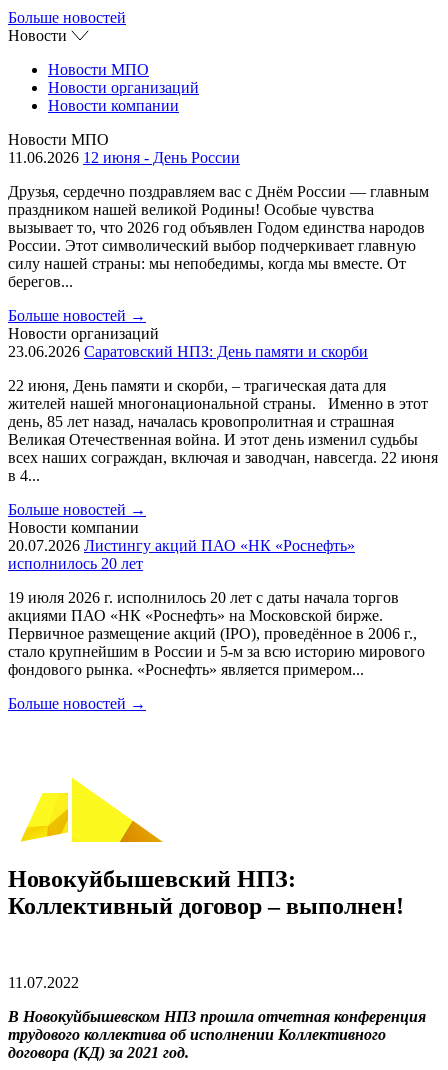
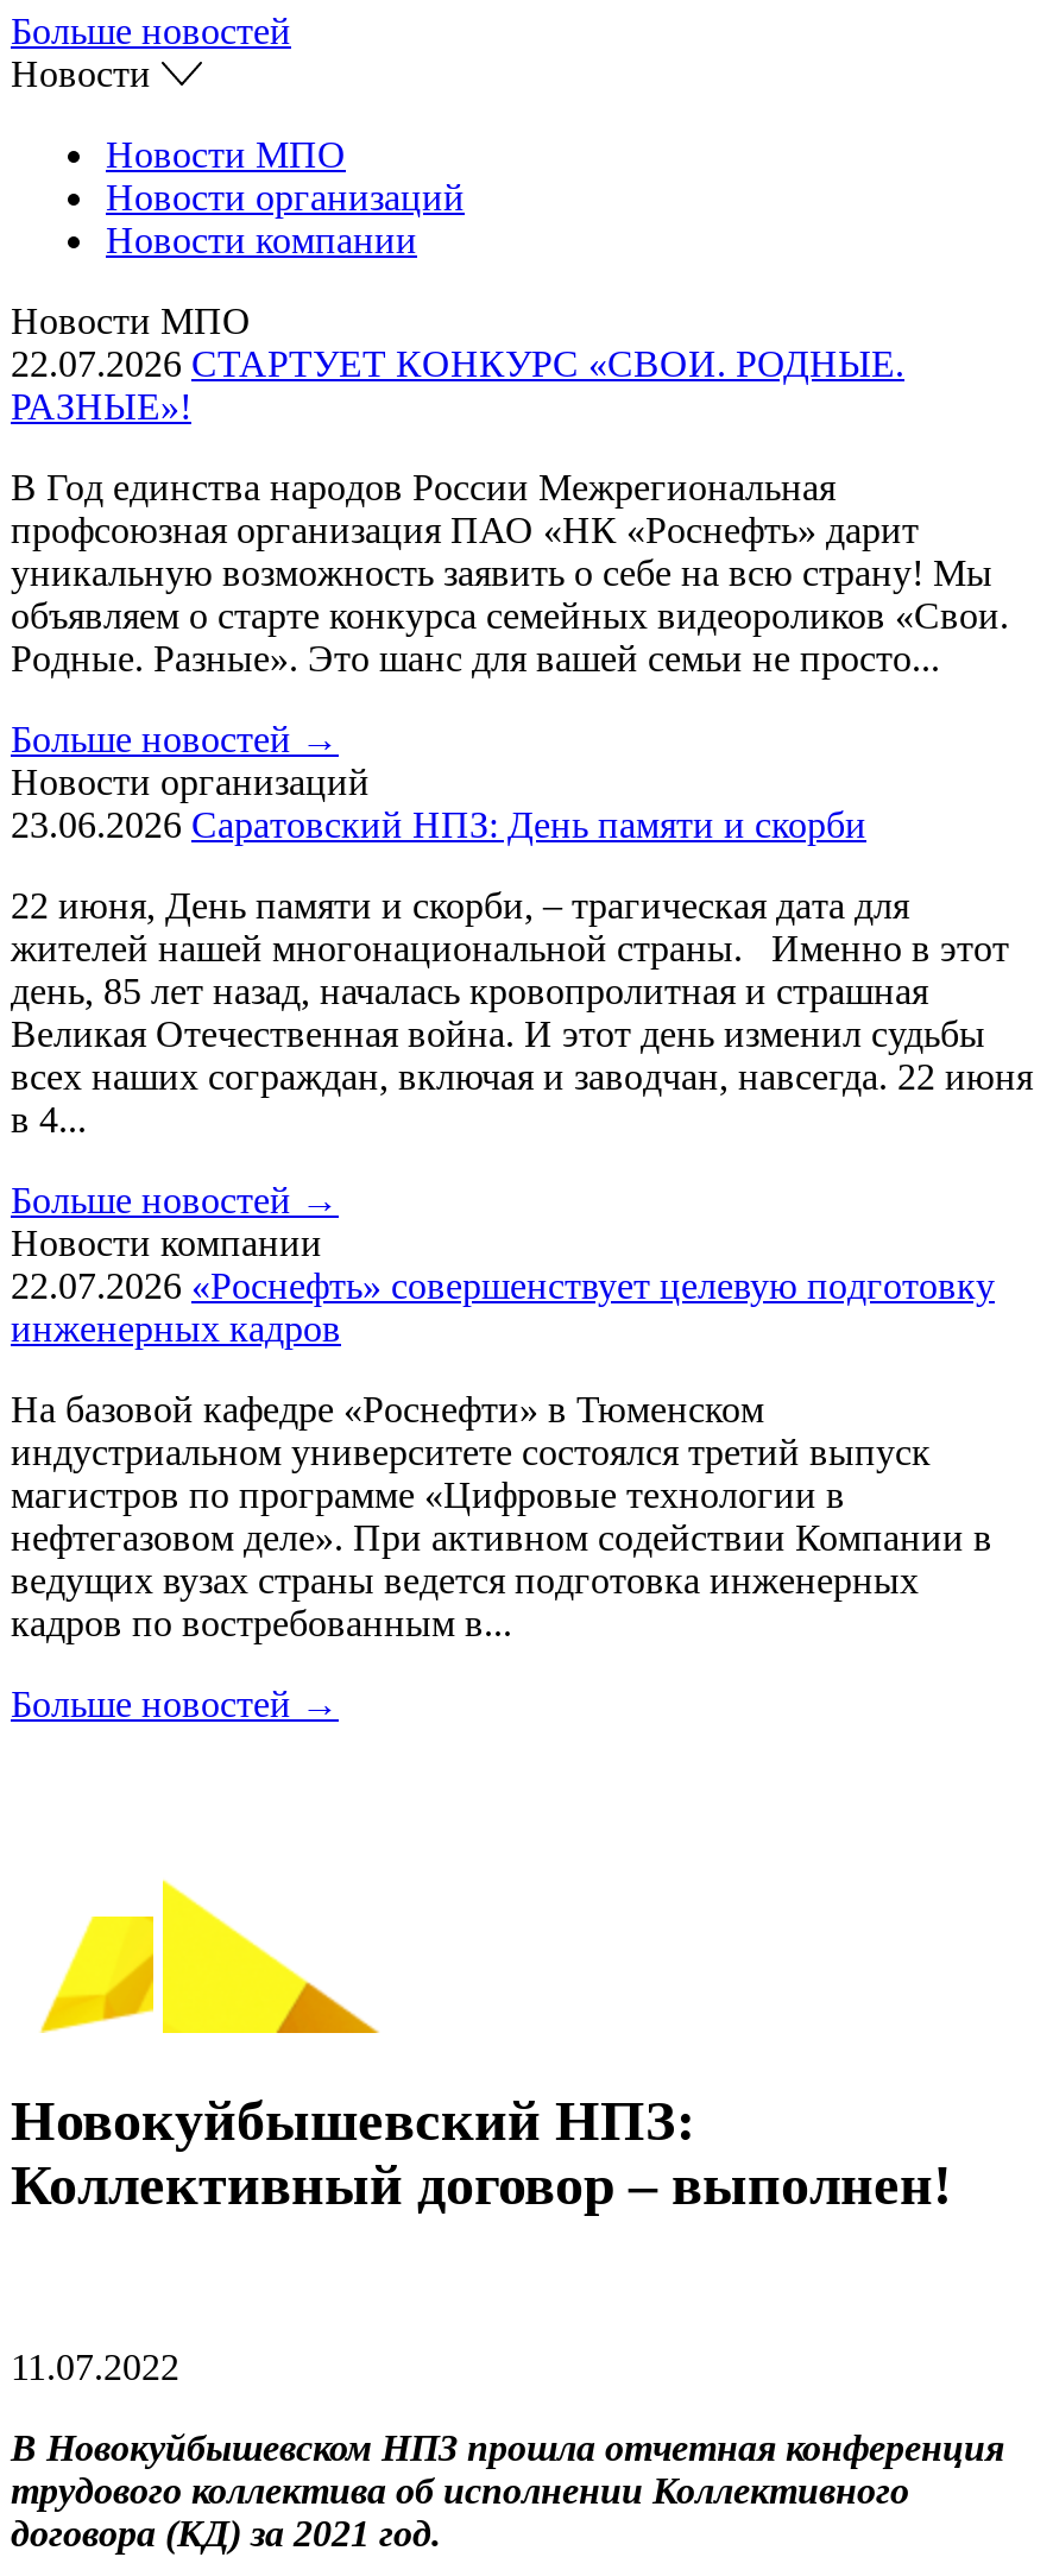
- 11.06.2026 12 июня - День России
+ 22.07.2026 СТАРТУЕТ КОНКУРС «СВОИ. РОДНЫЕ.
+ РАЗНЫЕ»!

- Друзья, сердечно поздравляем вас с Днём России — главным
- праздником нашей великой Родины! Особые чувства
- вызывает то, что 2026 год объявлен Годом единства народов
- России. Этот символический выбор подчеркивает главную
- силу нашей страны: мы непобедимы, когда мы вместе. От
- берегов...
+ В Год единства народов России Межрегиональная
+ профсоюзная организация ПАО «НК «Роснефть» дарит
+ уникальную возможность заявить о себе на всю страну! Мы
+ объявляем о старте конкурса семейных видеороликов «Свои.
+ Родные. Разные». Это шанс для вашей семьи не просто...

- 20.07.2026 Листингу акций ПАО «НК «Роснефть»
- исполнилось 20 лет
+ 22.07.2026 «Роснефть» совершенствует целевую подготовку
+ инженерных кадров

- 19 июля 2026 г. исполнилось 20 лет с даты начала торгов
- акциями ПАО «НК «Роснефть» на Московской бирже.
- Первичное размещение акций (IPO), проведённое в 2006 г.,
- стало крупнейшим в России и 5-м за всю историю мирового
- фондового рынка. «Роснефть» является примером...
+ На базовой кафедре «Роснефти» в Тюменском
+ индустриальном университете состоялся третий выпуск
+ магистров по программе «Цифровые технологии в
+ нефтегазовом деле». При активном содействии Компании в
+ ведущих вузах страны ведется подготовка инженерных
+ кадров по востребованным в...
